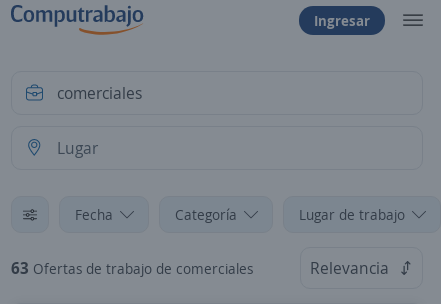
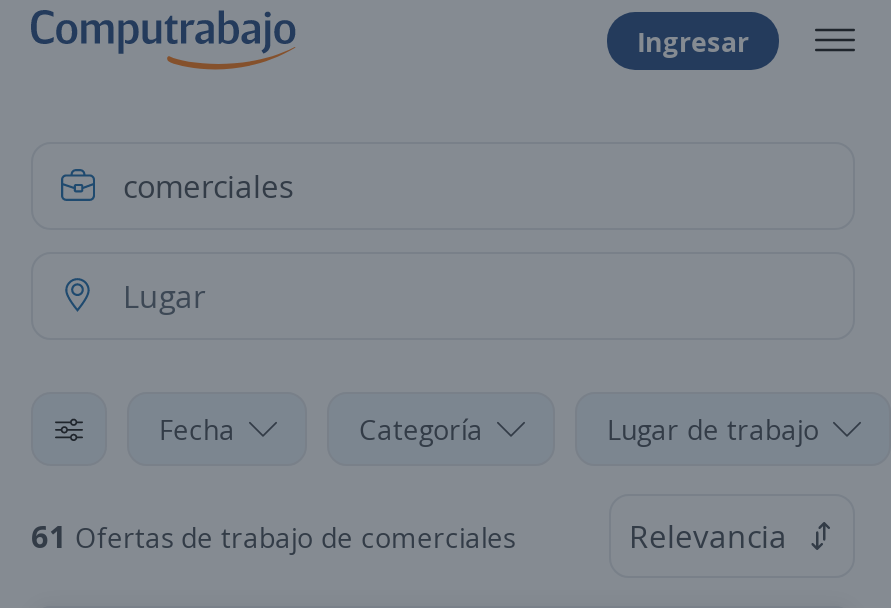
- 63 Ofertas de trabajo de comerciales
+ 61 Ofertas de trabajo de comerciales
